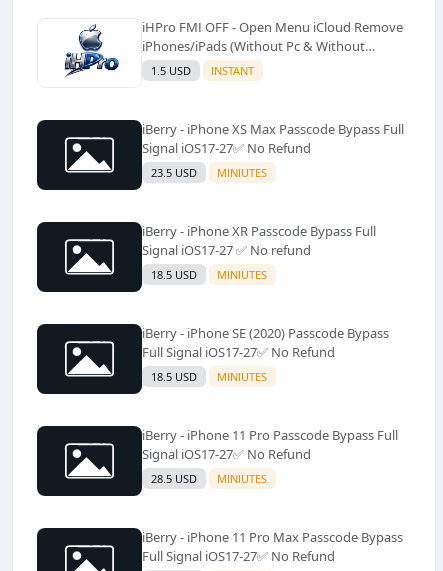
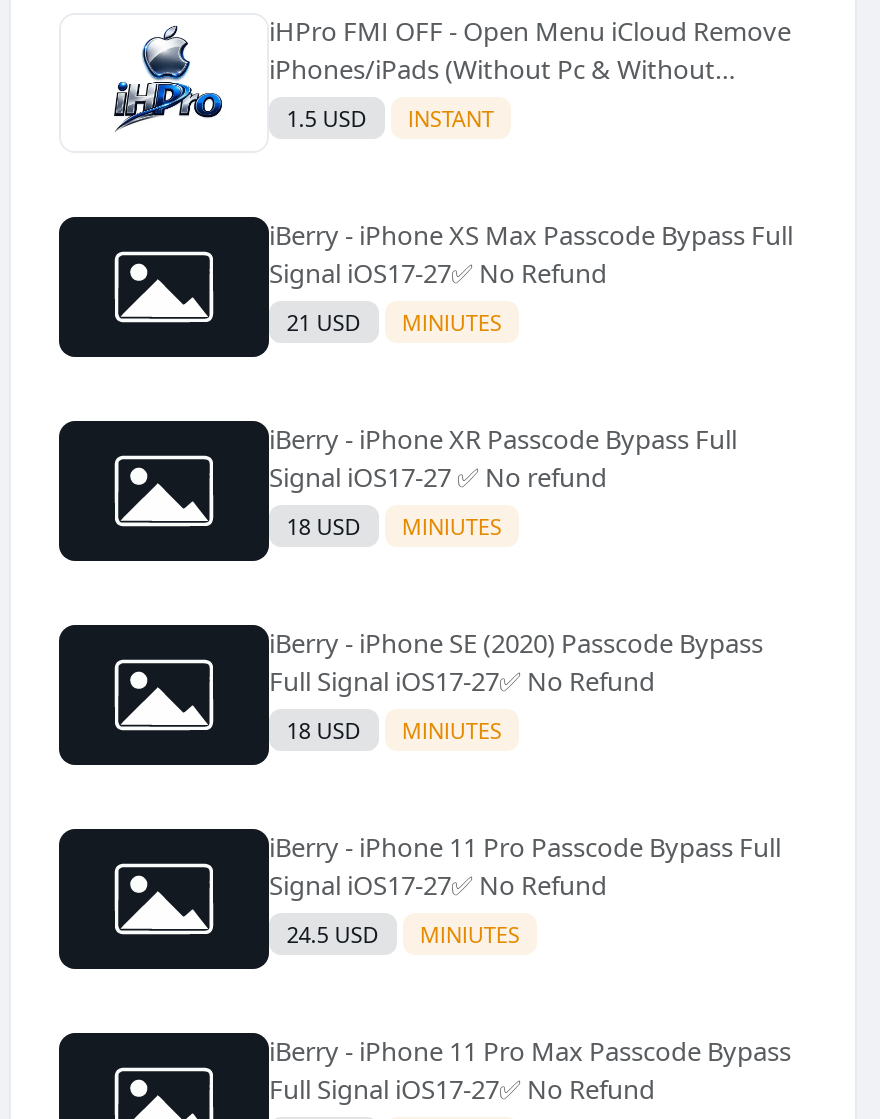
- 23.5 USD MINIUTES
+ 21 USD MINIUTES

- 18.5 USD MINIUTES
+ 18 USD MINIUTES

- 18.5 USD MINIUTES
+ 18 USD MINIUTES

- 28.5 USD MINIUTES
+ 24.5 USD MINIUTES
